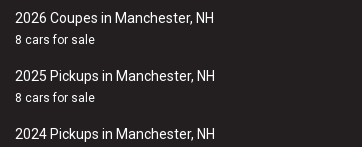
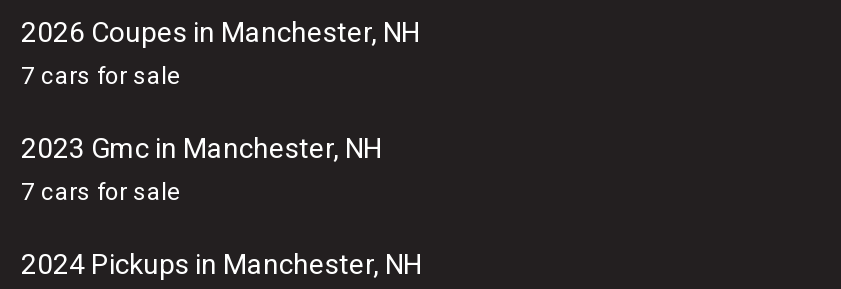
- 8 cars for sale
+ 7 cars for sale

- 2025 Pickups in Manchester, NH
+ 2023 Gmc in Manchester, NH

- 8 cars for sale
+ 7 cars for sale
